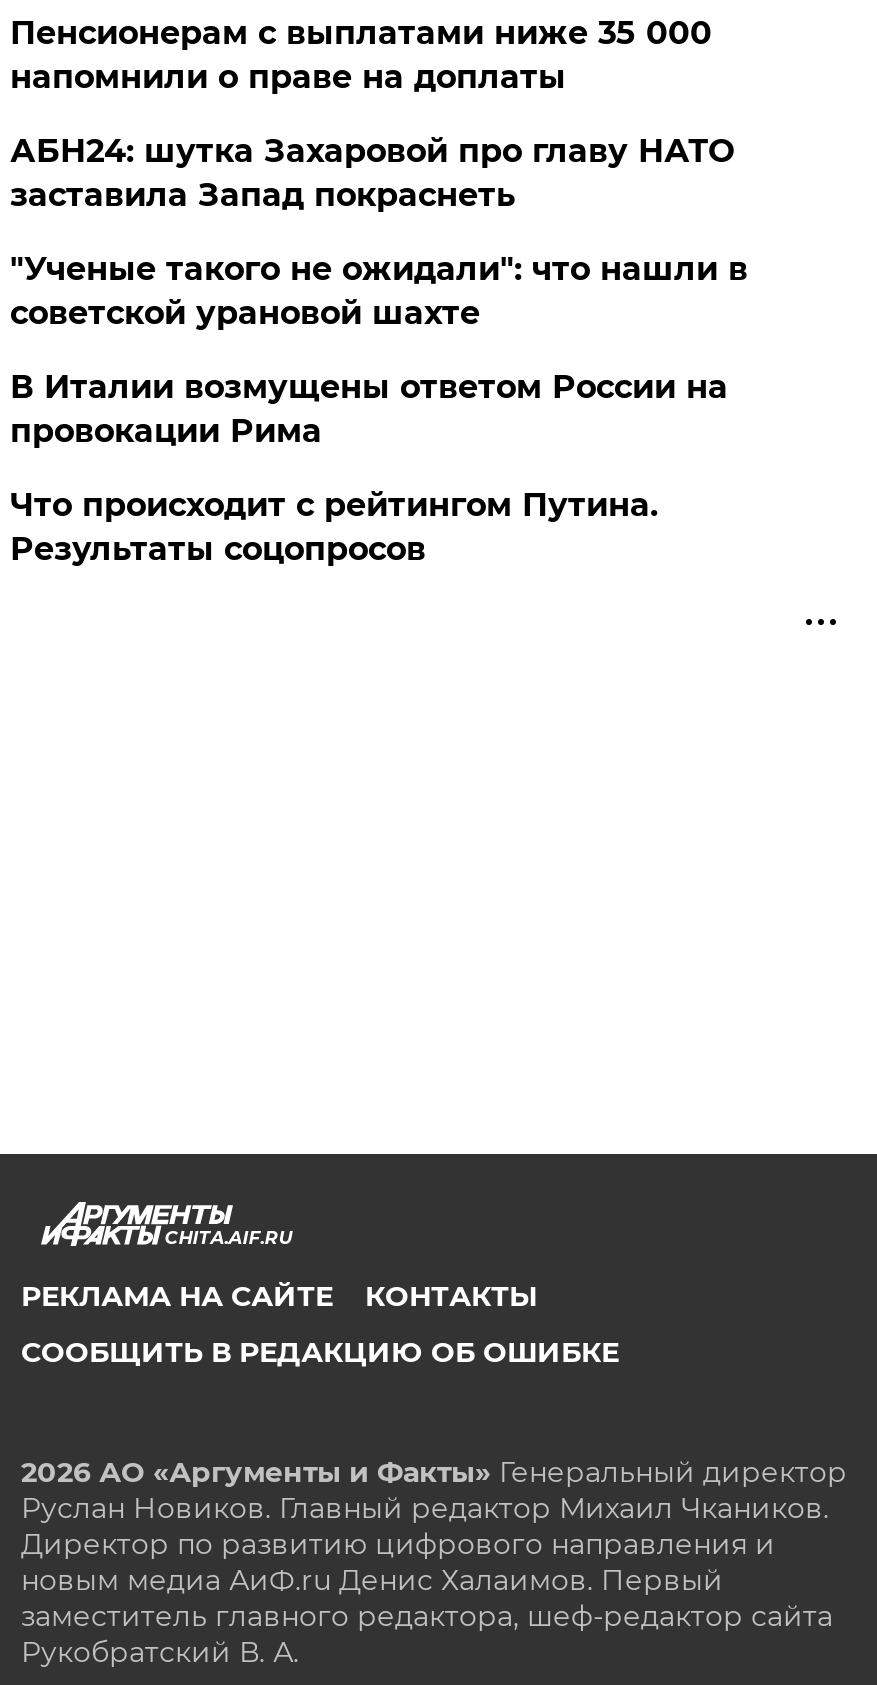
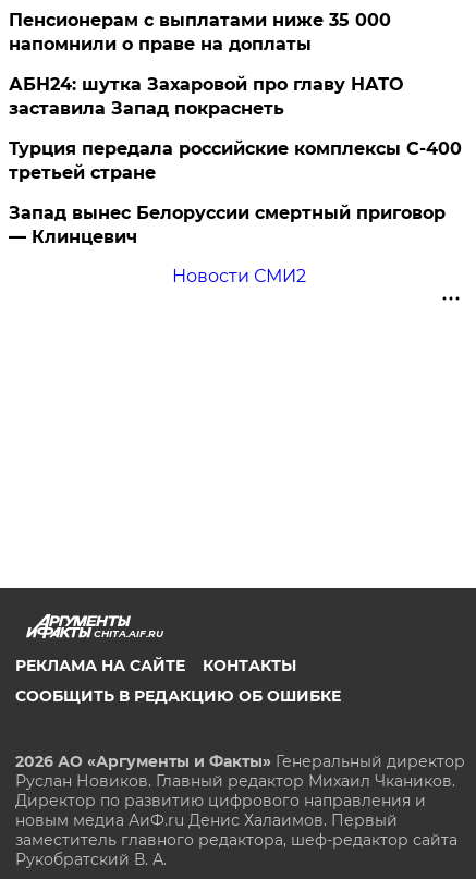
- "Ученые такого не ожидали": что нашли в
- советской урановой шахте
+ Турция передала российские комплексы С-400
+ третьей стране

- В Италии возмущены ответом России на
- провокации Рима
+ Запад вынес Белоруссии смертный приговор
+ — Клинцевич

- Что происходит с рейтингом Путина.
- Результаты соцопросов
+ Новости СМИ2
